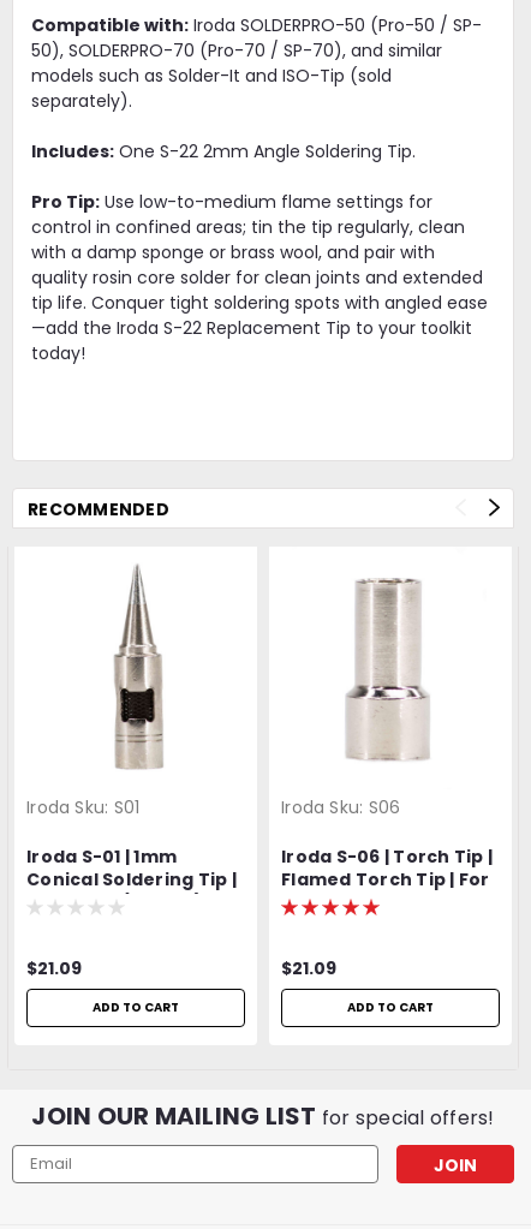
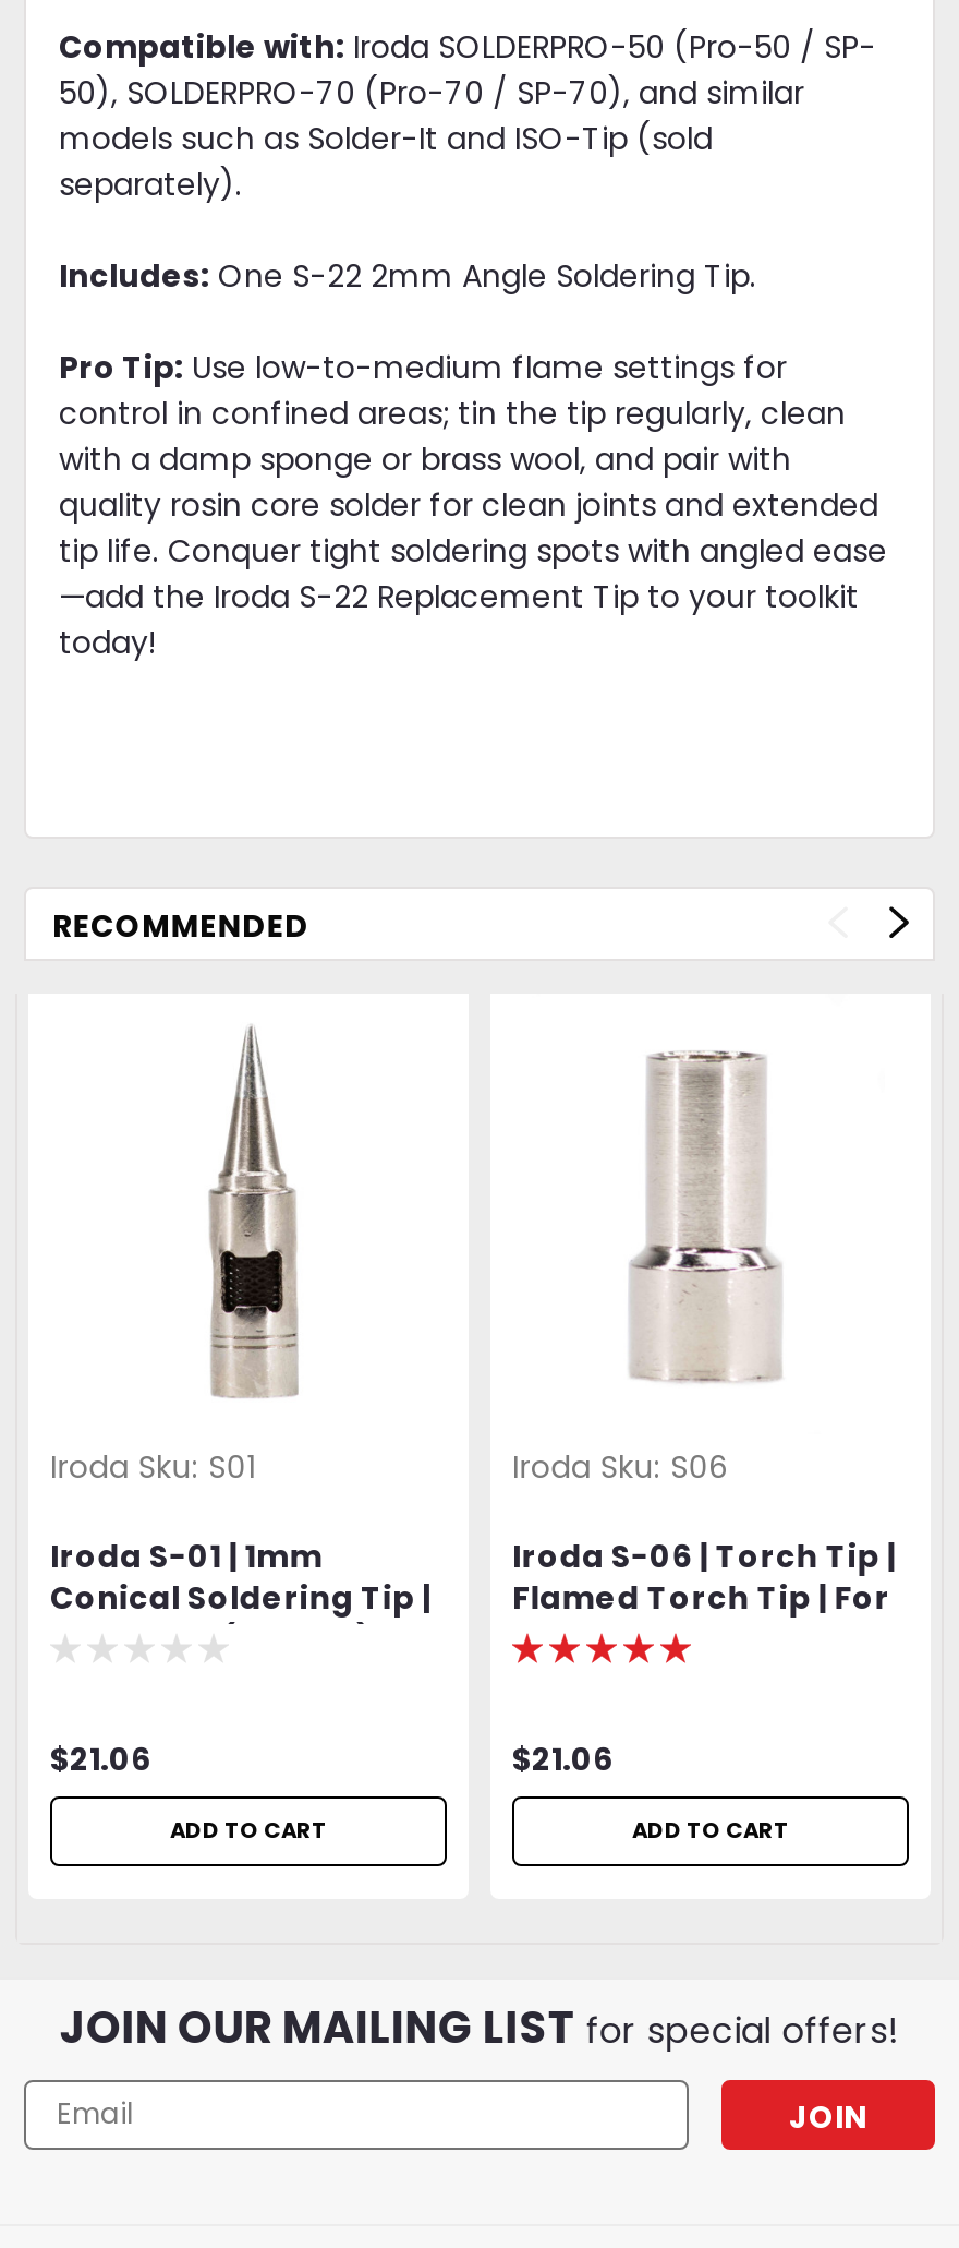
- $21.09
+ $21.06

- $21.09
+ $21.06
